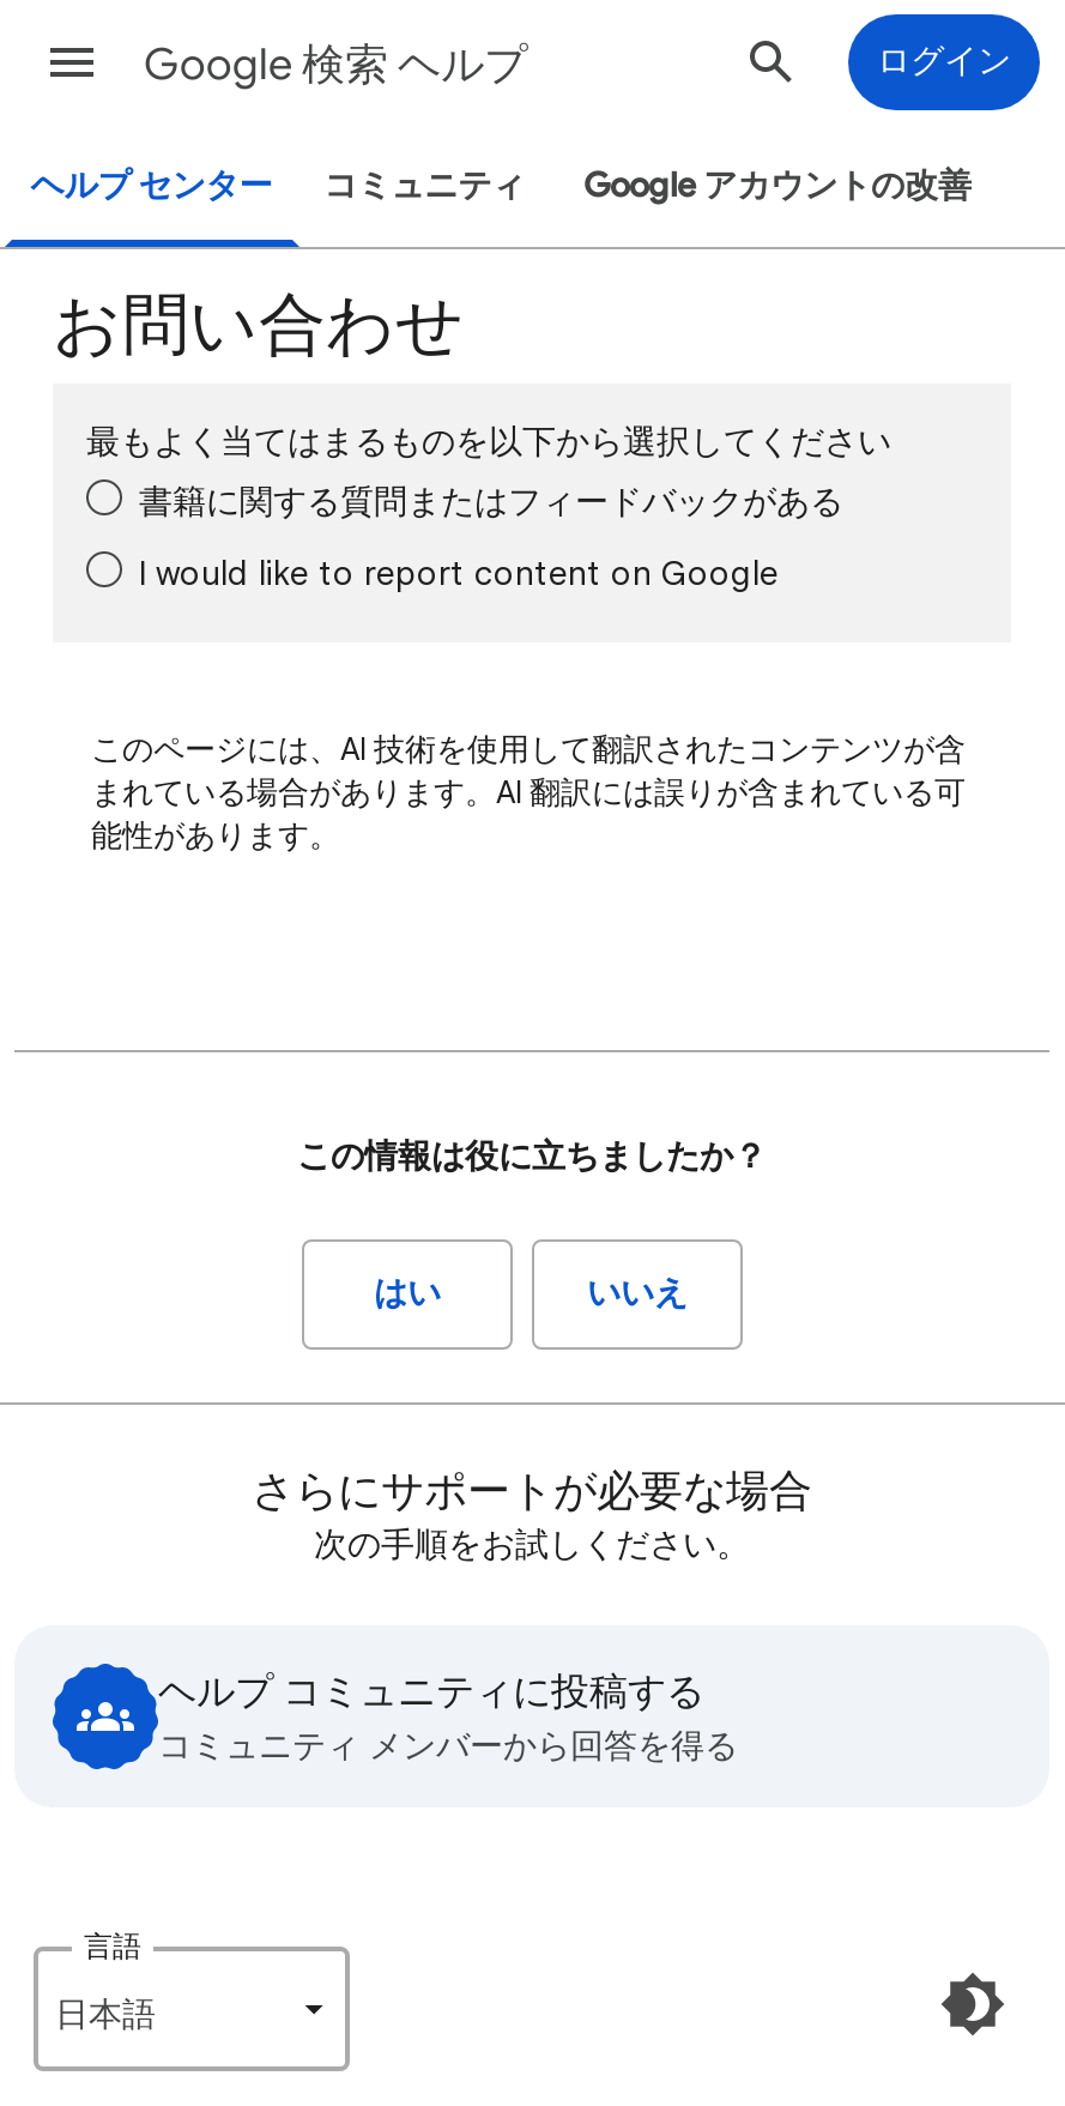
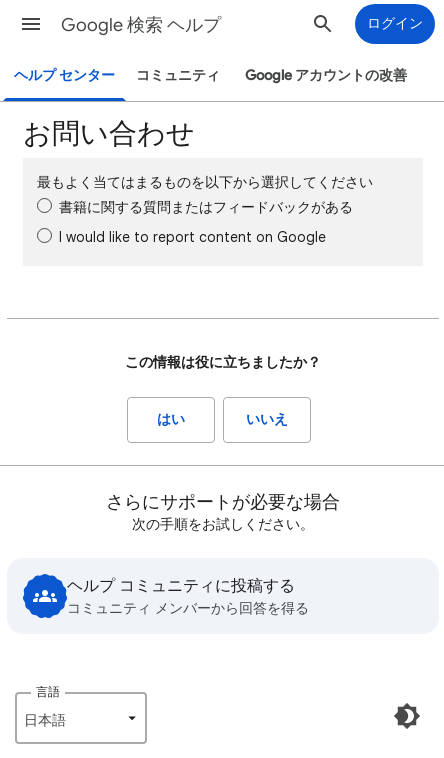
- このページには、AI 技術を使用して翻訳されたコンテンツが含
- まれている場合があります。AI 翻訳には誤りが含まれている可
- 能性があります。
